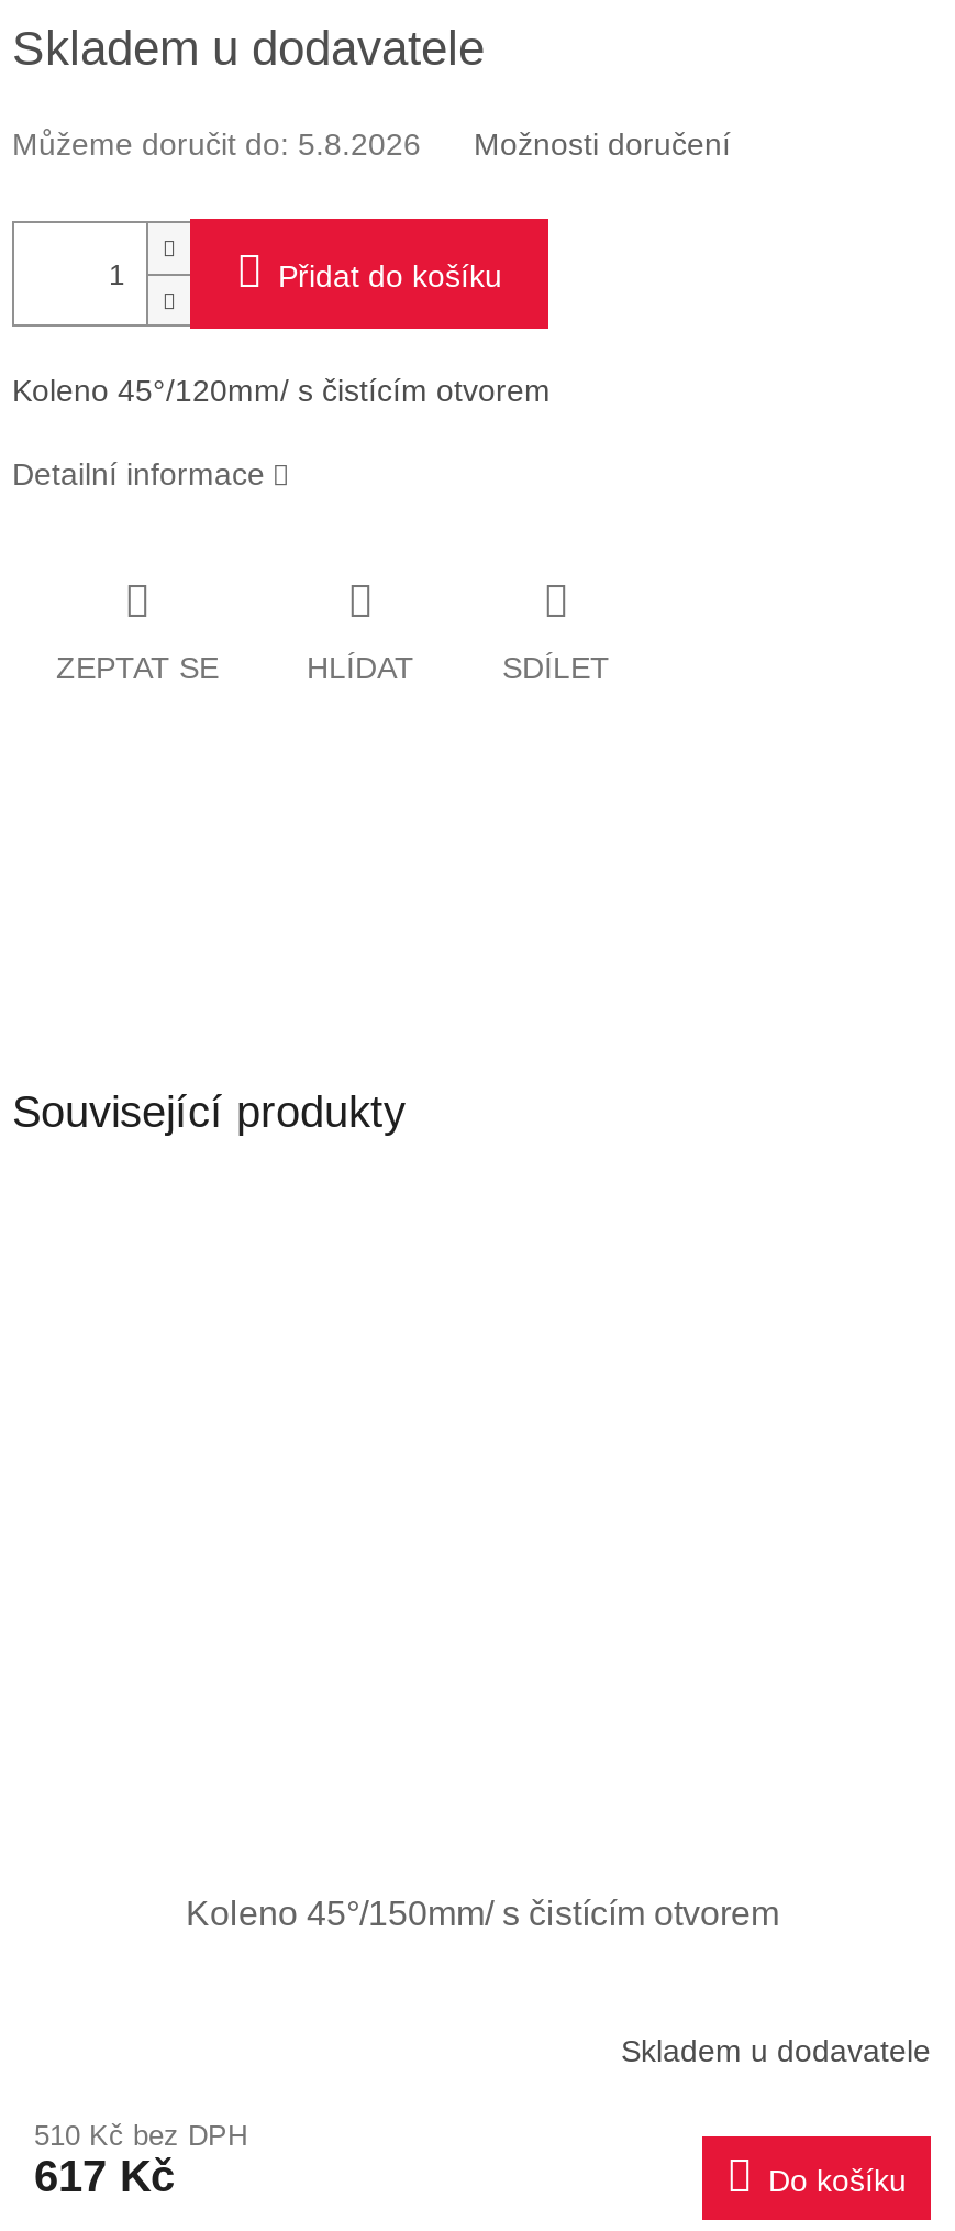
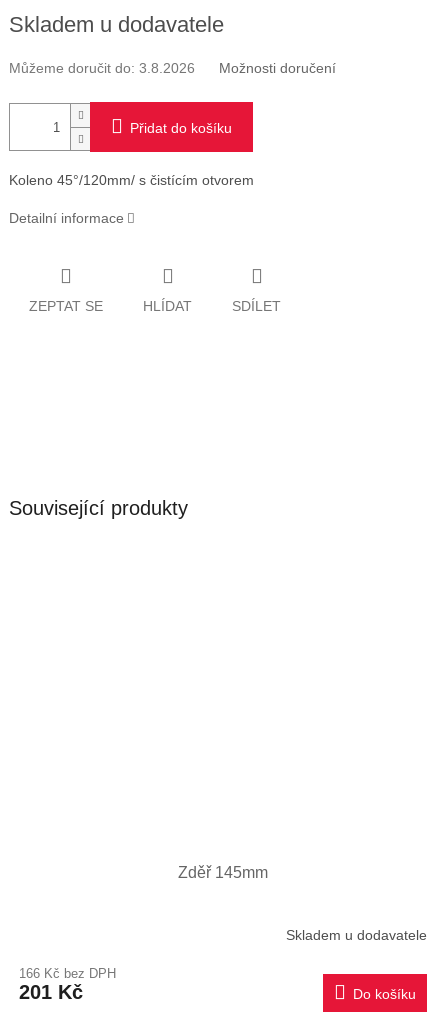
- Můžeme doručit do: 5.8.2026
+ Můžeme doručit do: 3.8.2026

- Koleno 45°/150mm/ s čistícím otvorem
+ Zděř 145mm

- 510 Kč bez DPH
+ 166 Kč bez DPH

- 617 Kč
+ 201 Kč
